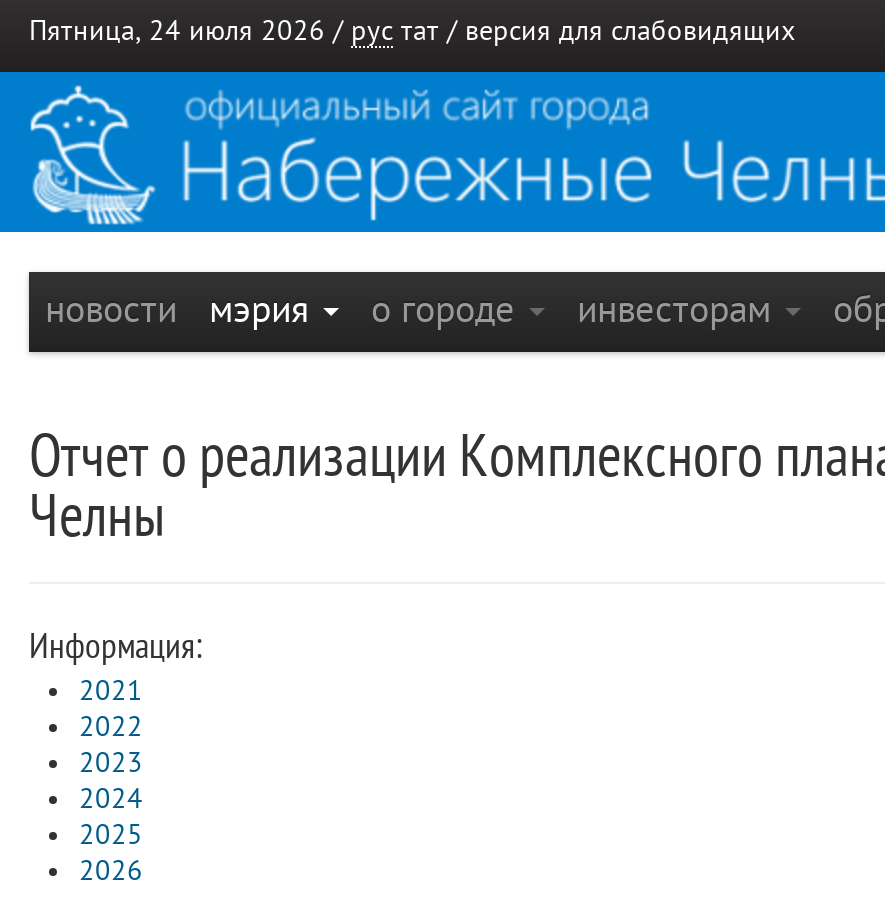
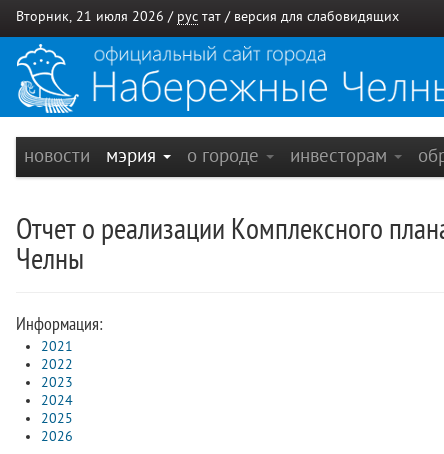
- Пятница, 24 июля 2026 / рус тат / версия для слабовидящих
+ Вторник, 21 июля 2026 / рус тат / версия для слабовидящих
